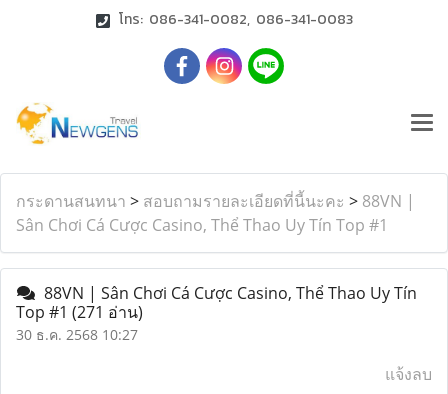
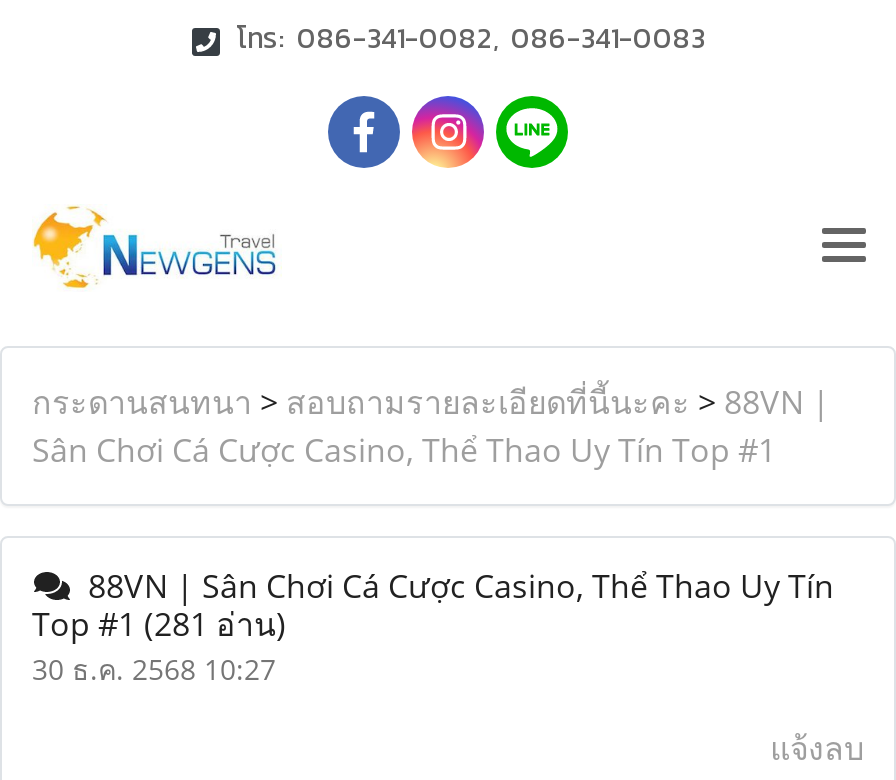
- Top #1 (271 อ่าน)
+ Top #1 (281 อ่าน)
